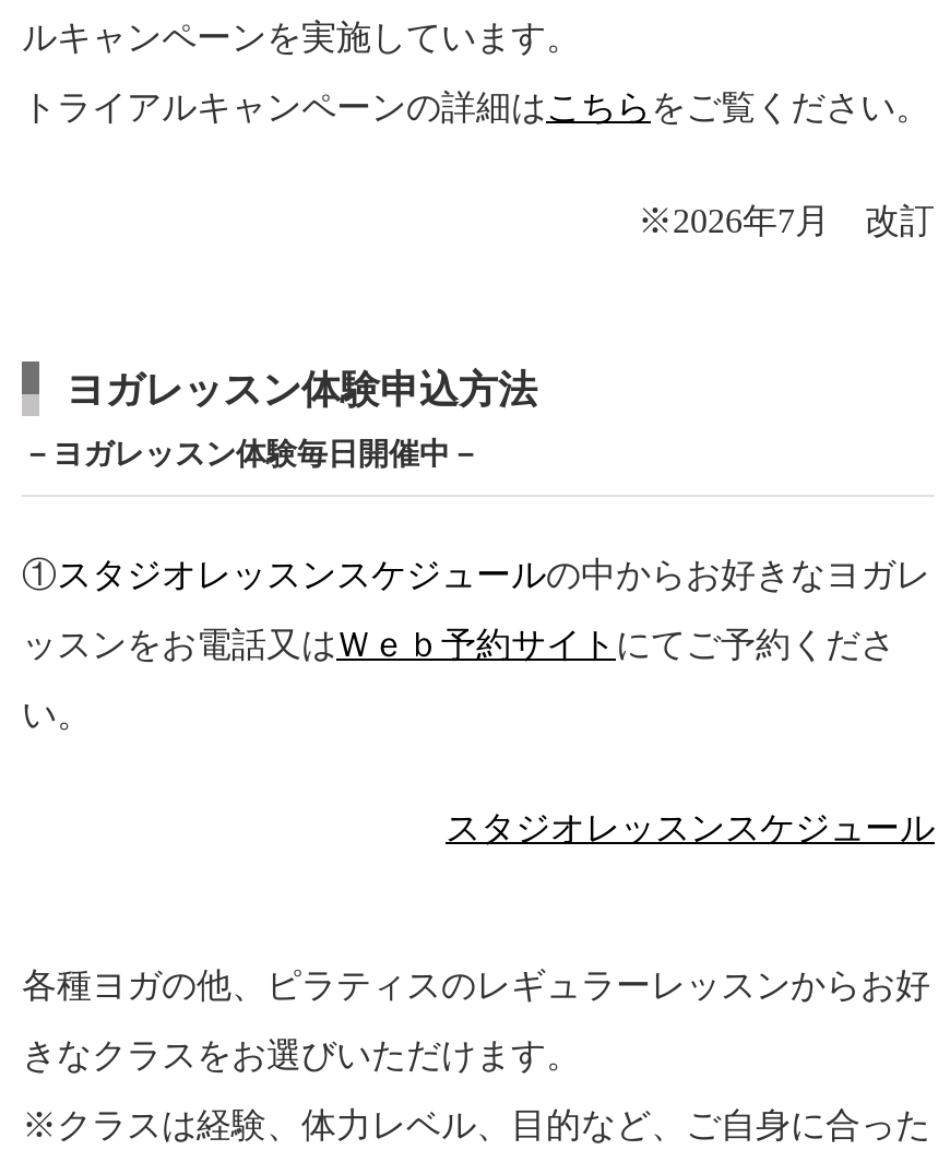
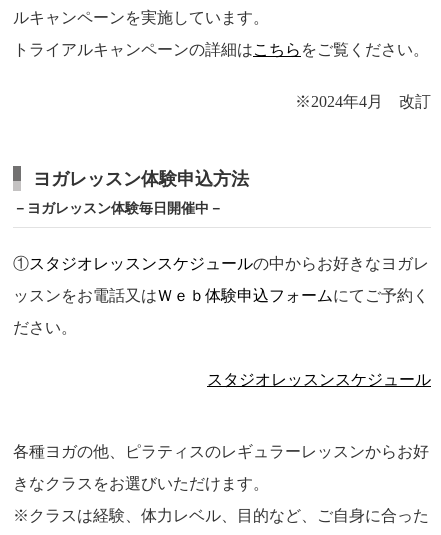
- ※2026年7月 改訂
+ ※2024年4月 改訂

- ッスンをお電話又はＷｅｂ予約サイトにてご予約くださ
+ ッスンをお電話又はＷｅｂ体験申込フォームにてご予約く

- い。
+ ださい。
